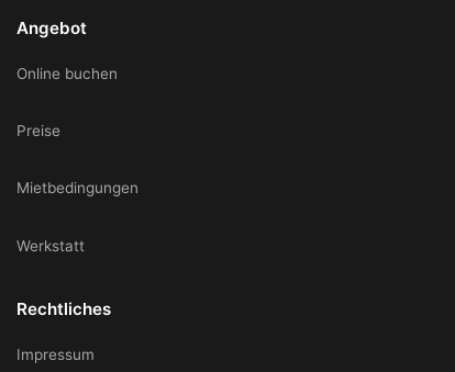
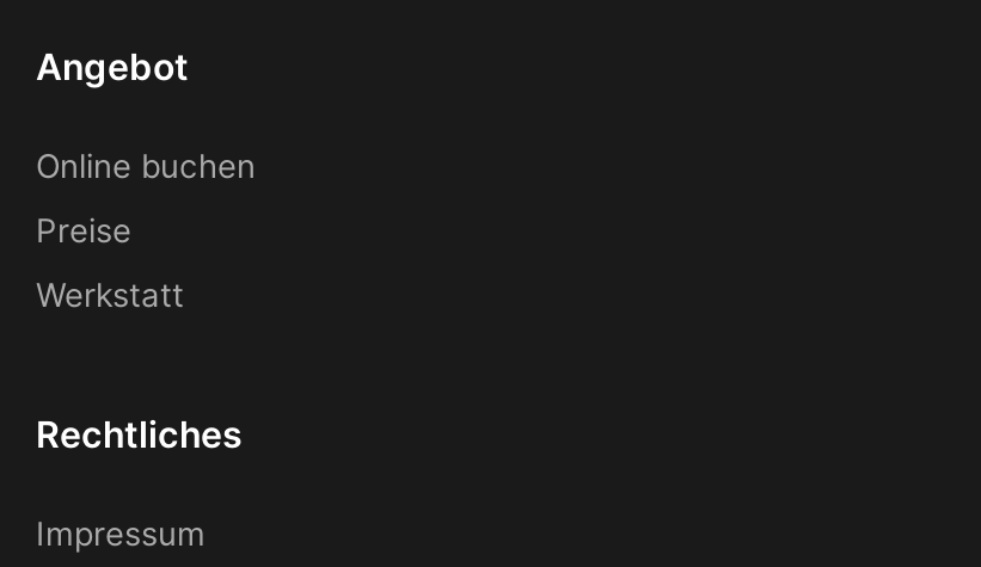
- Mietbedingungen
